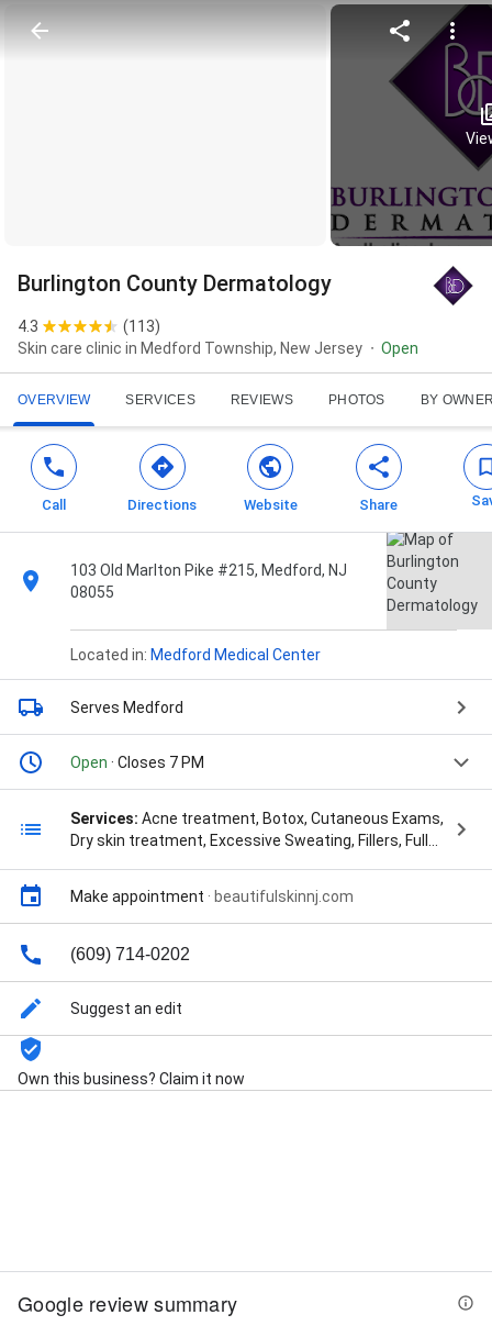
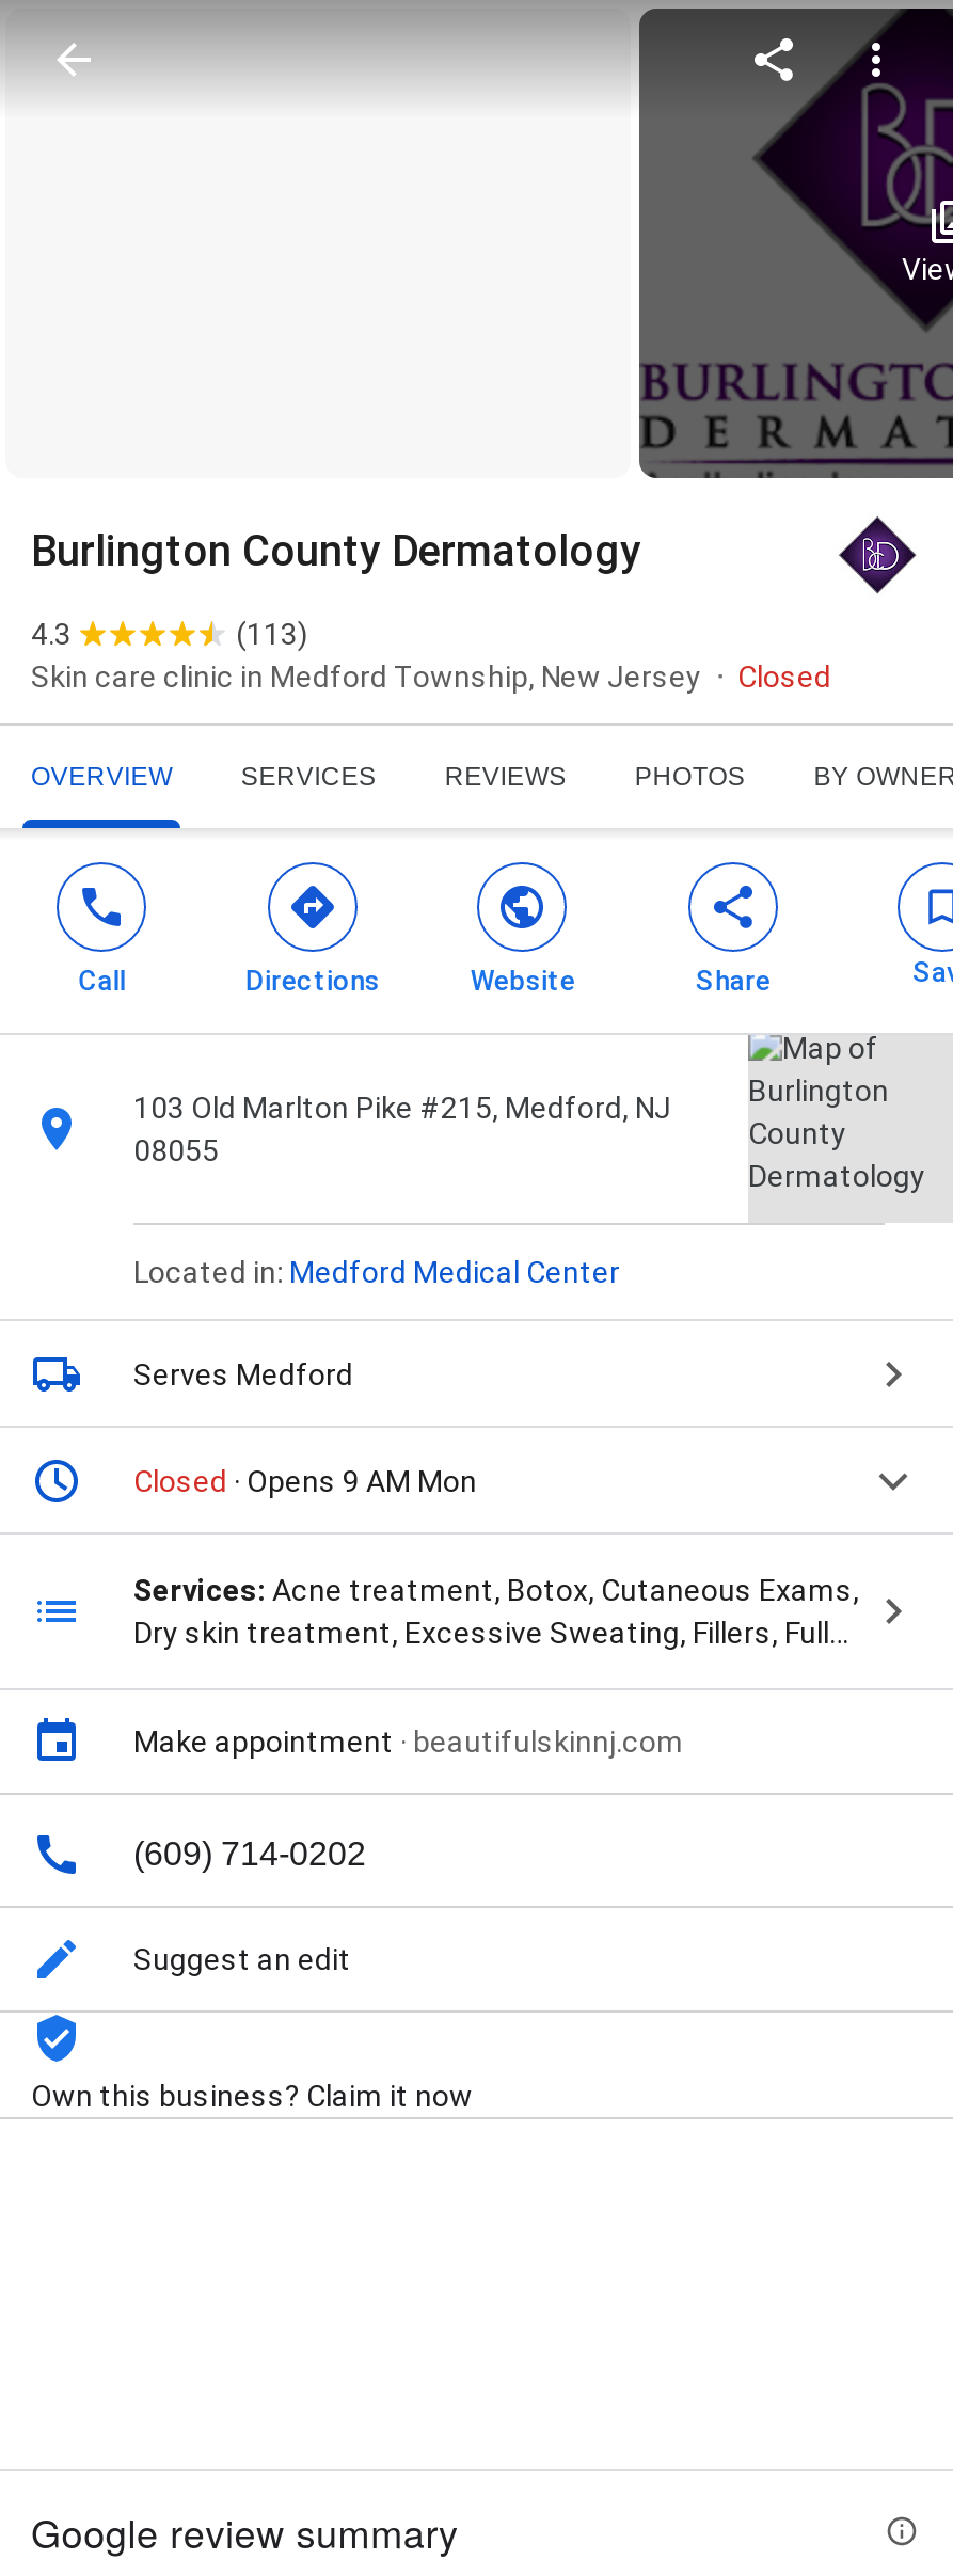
- Open
+ Closed

- Open · Closes 7 PM
+ Closed · Opens 9 AM Mon
